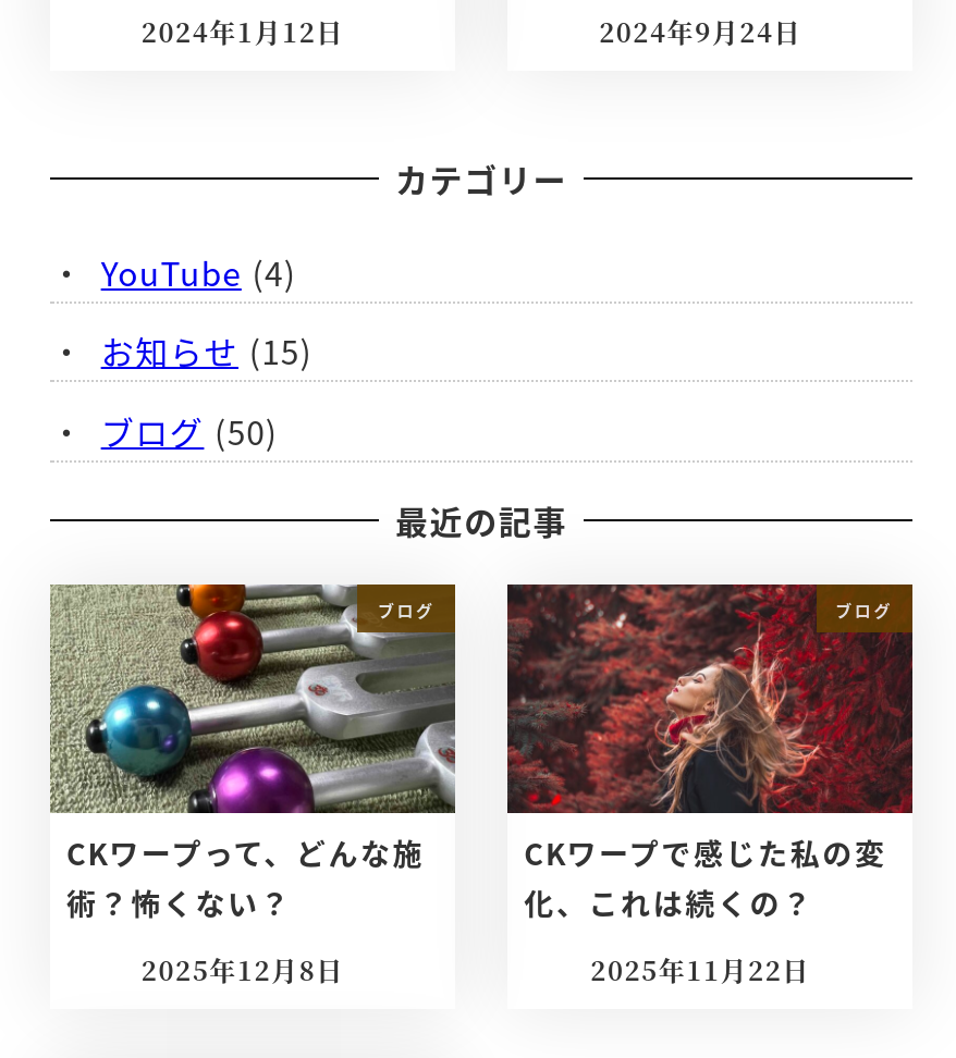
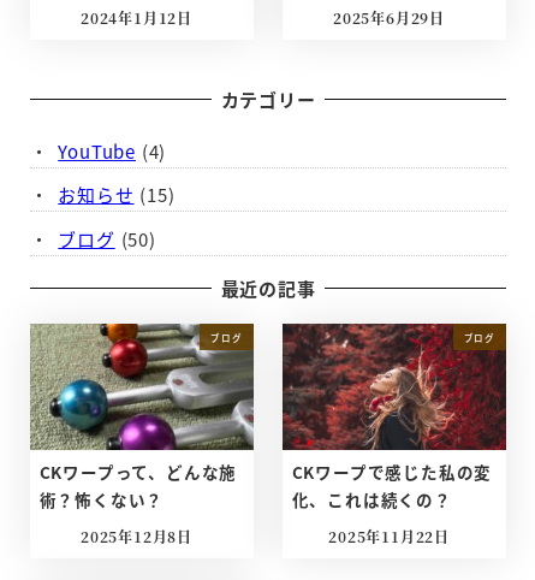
- 2024年9月24日
+ 2025年6月29日
